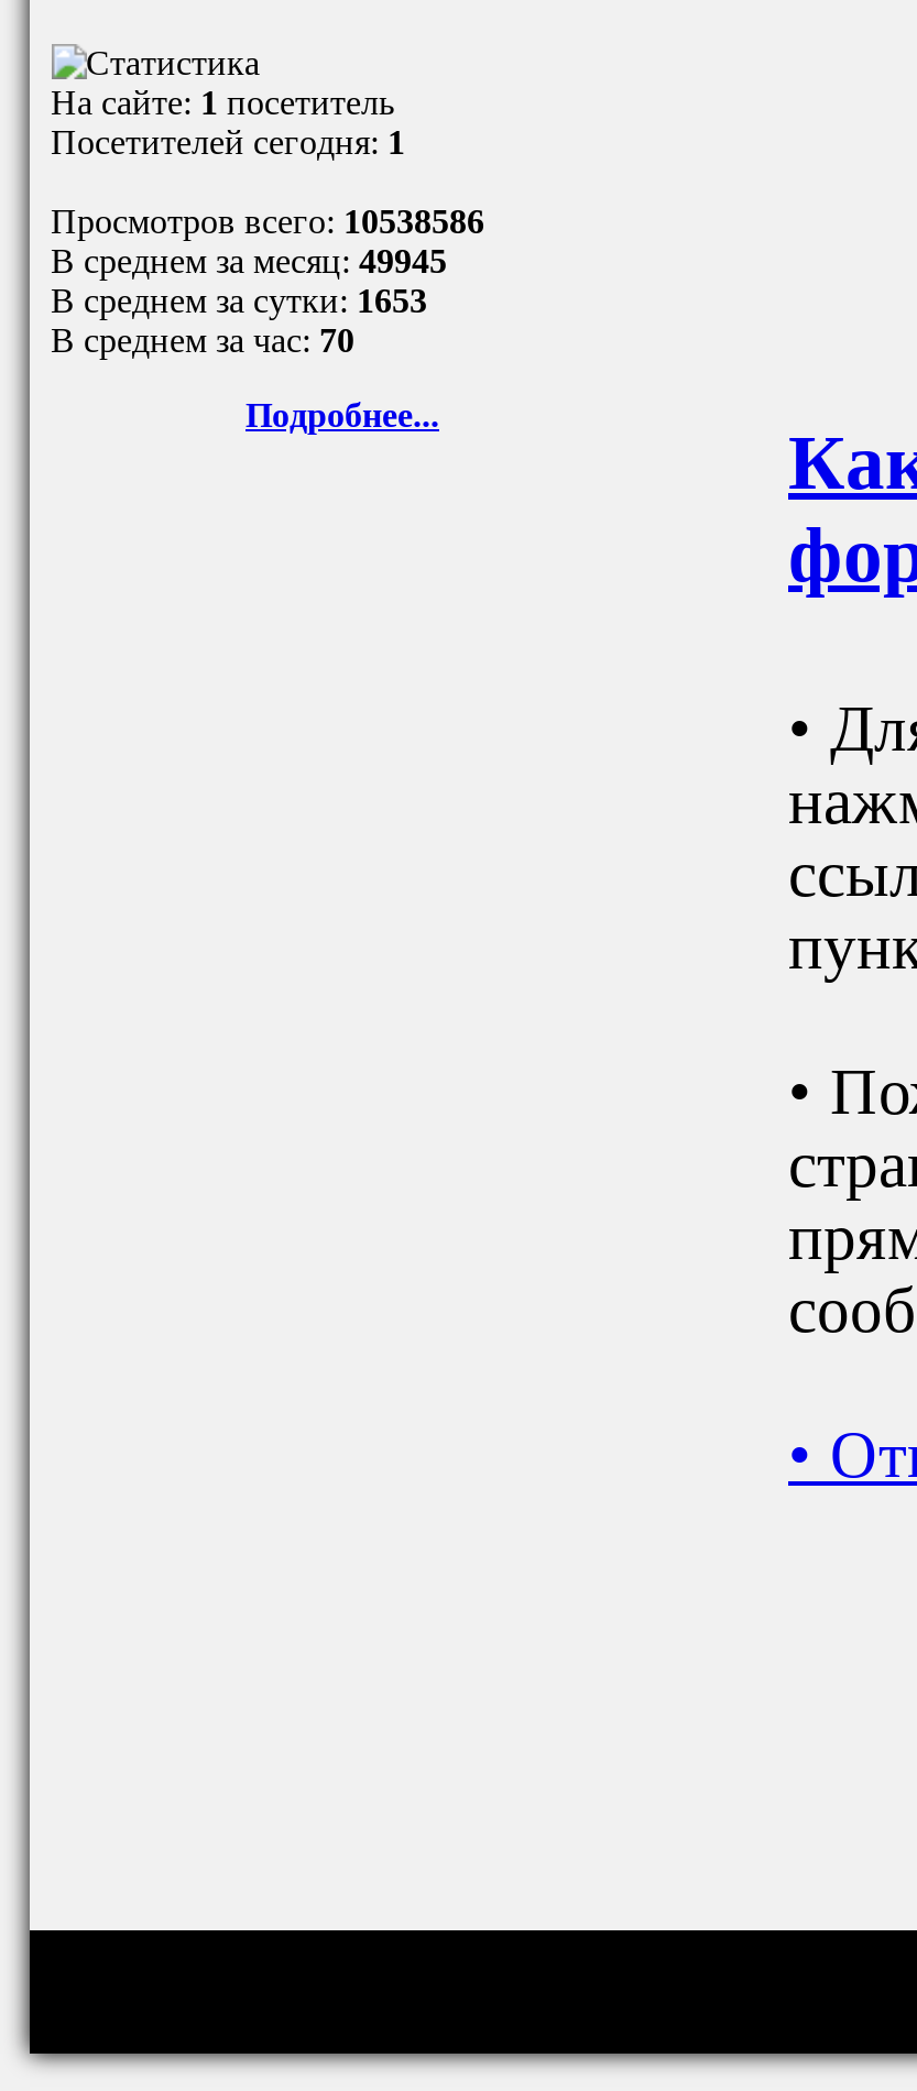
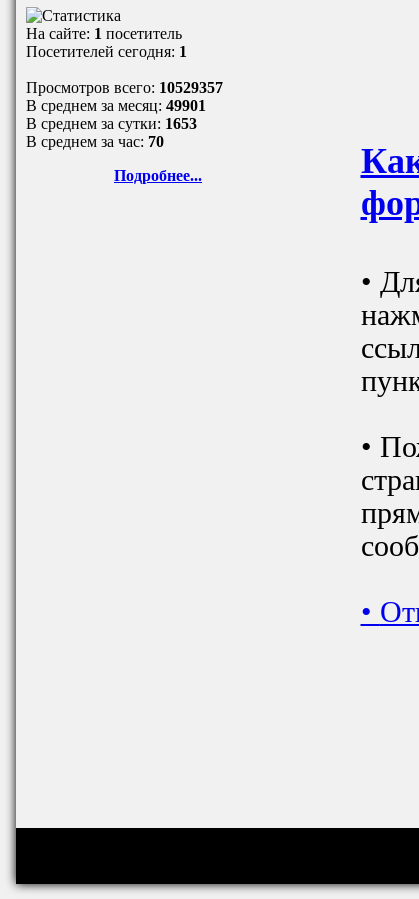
- Просмотров всего: 10538586
+ Просмотров всего: 10529357

- В среднем за месяц: 49945
+ В среднем за месяц: 49901
